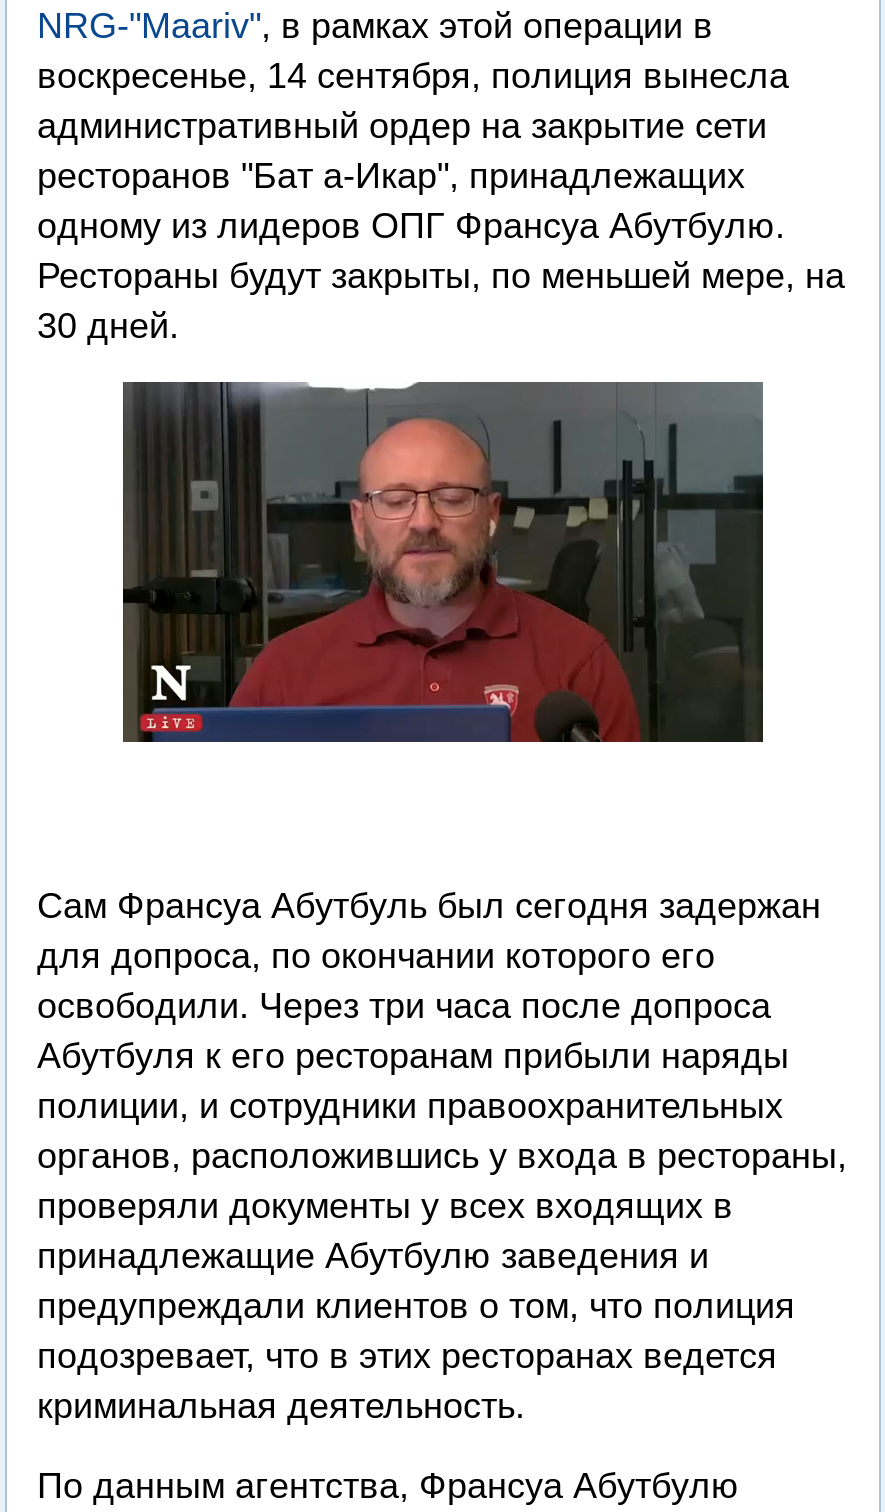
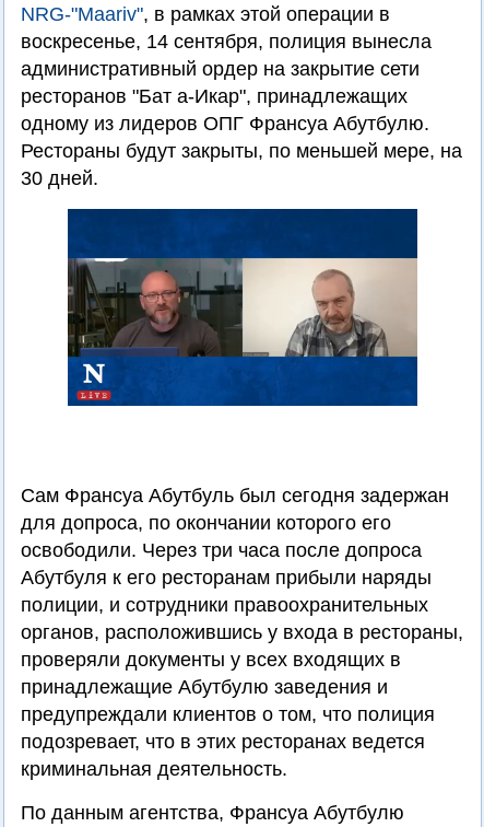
- [image]
+ [image]
